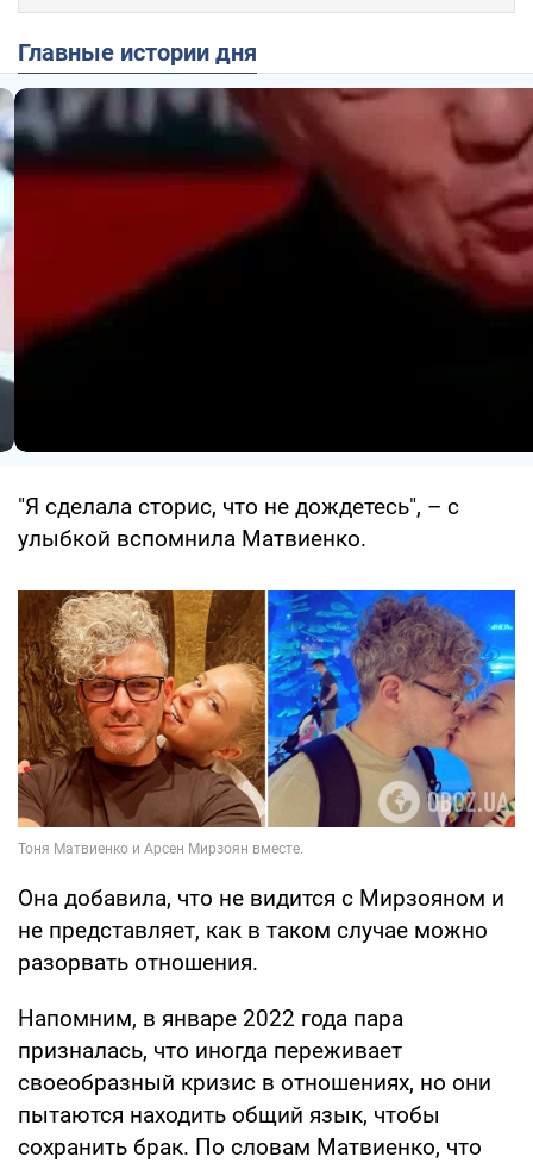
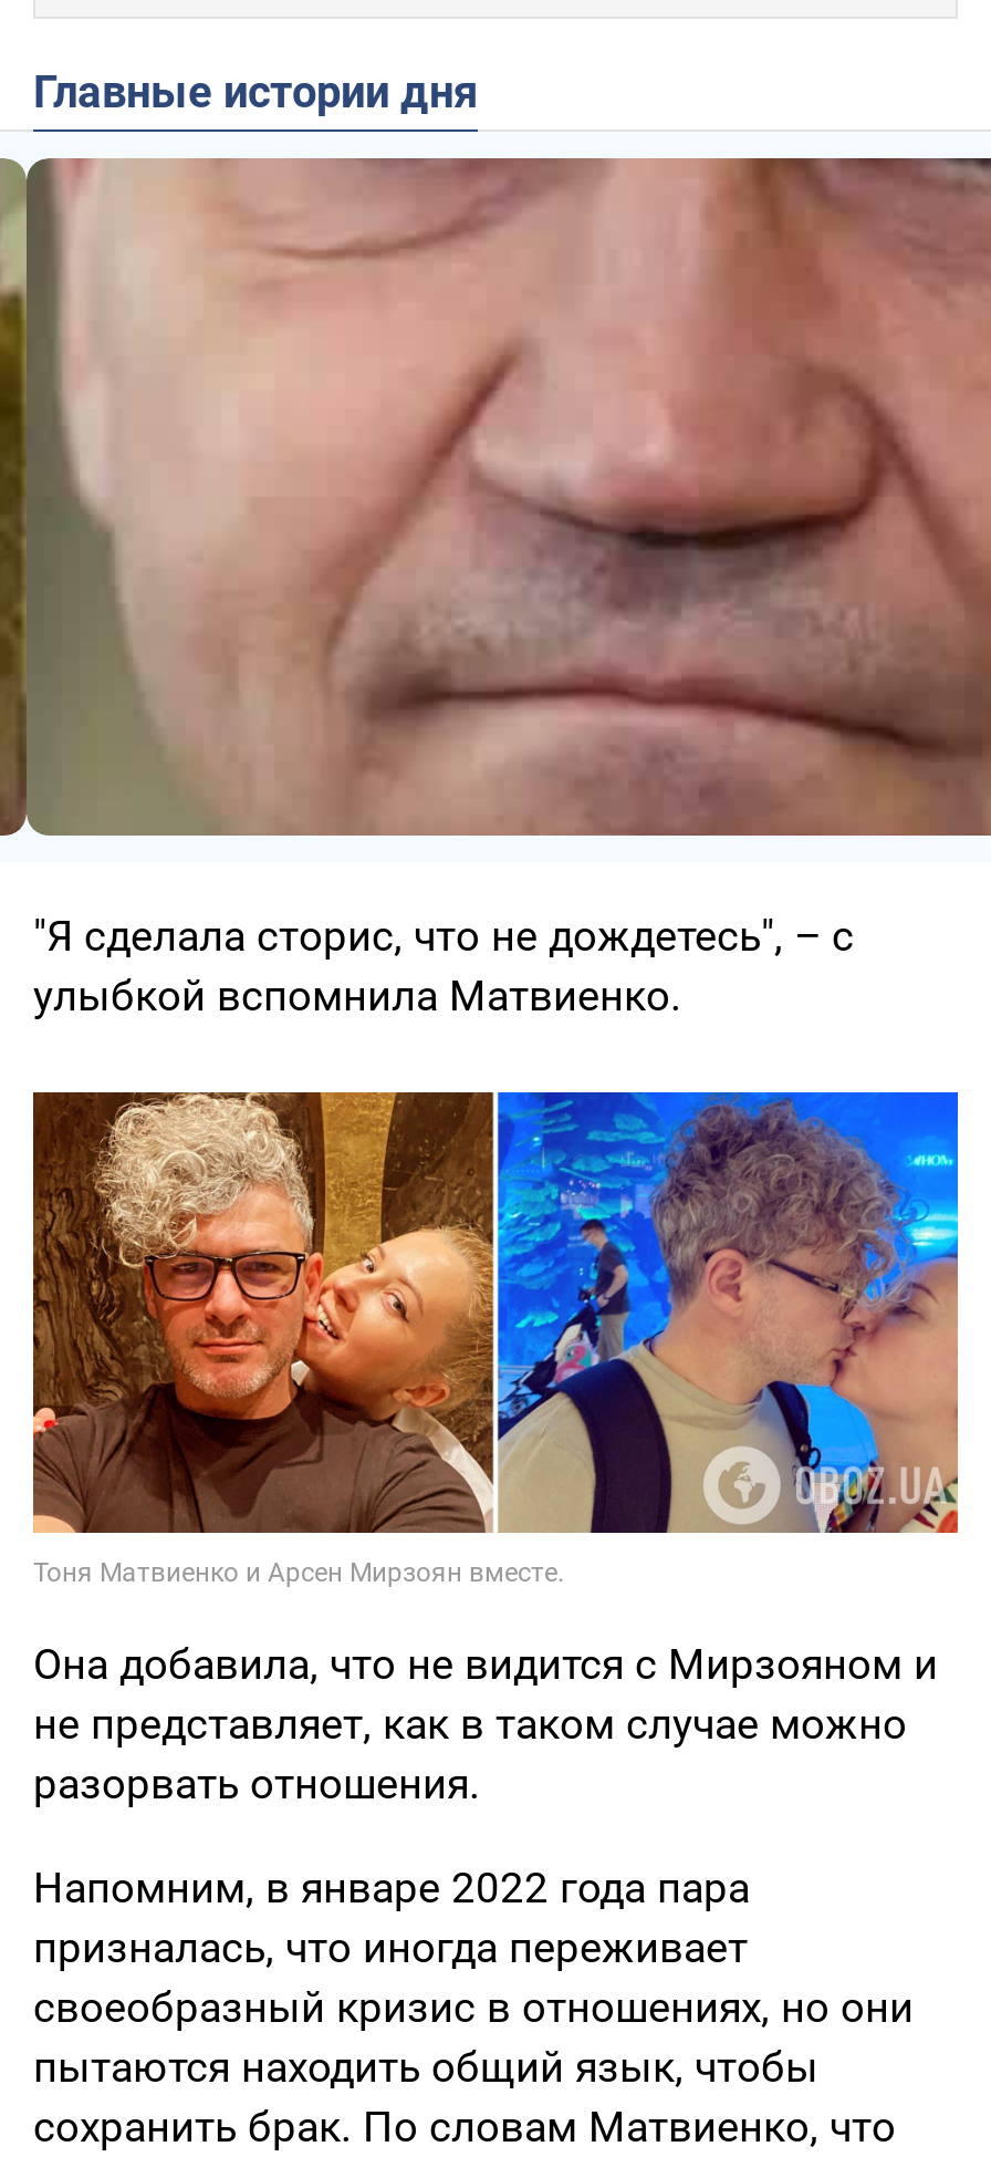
- [image]
+ [image]
